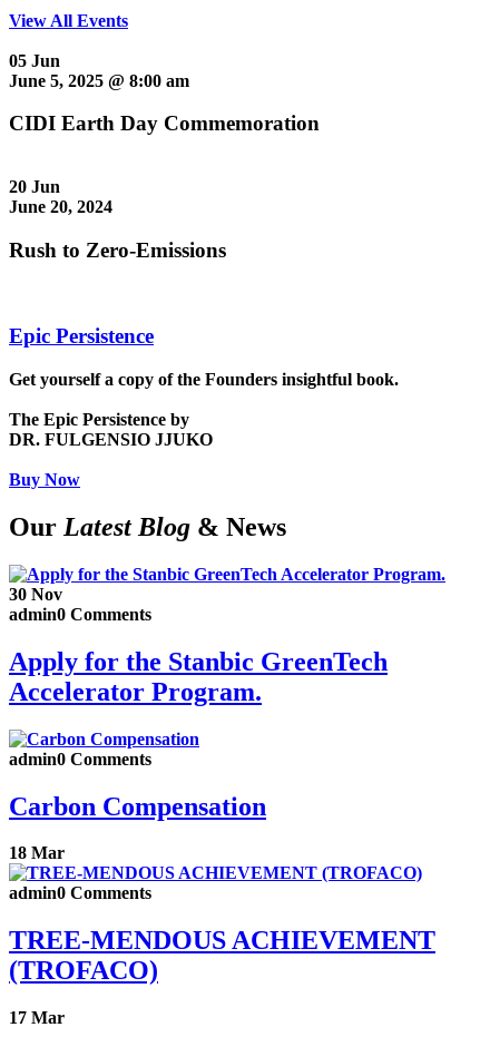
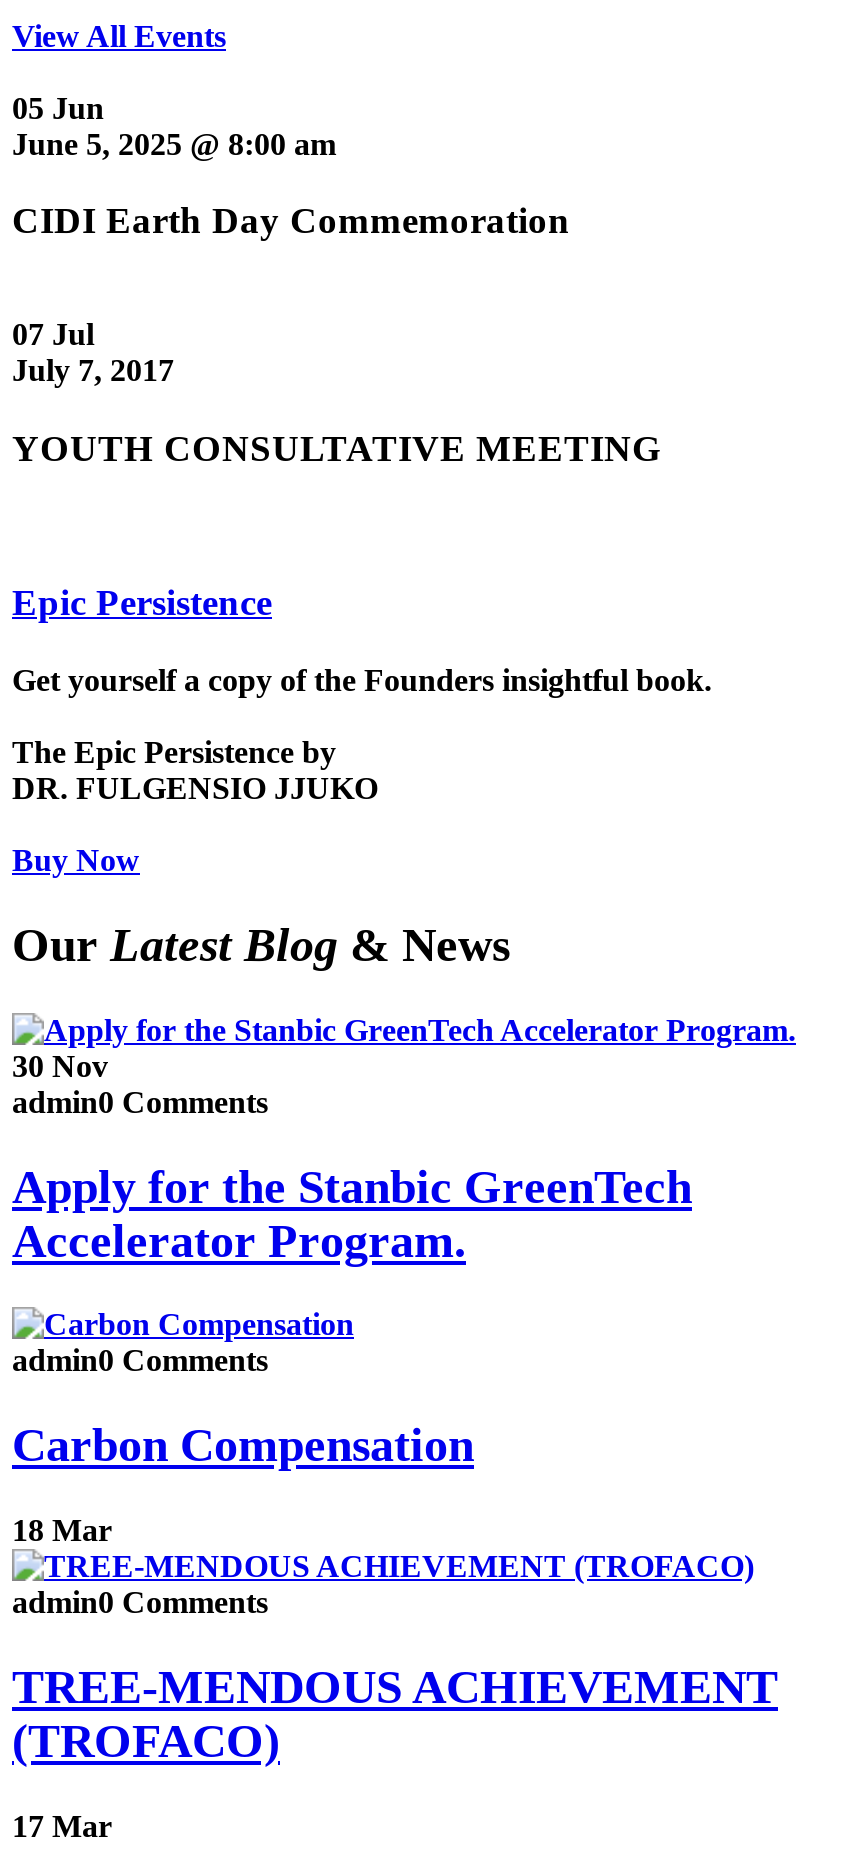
- 20 Jun
- June 20, 2024
+ 07 Jul
+ July 7, 2017

- Rush to Zero-Emissions
+ YOUTH CONSULTATIVE MEETING
